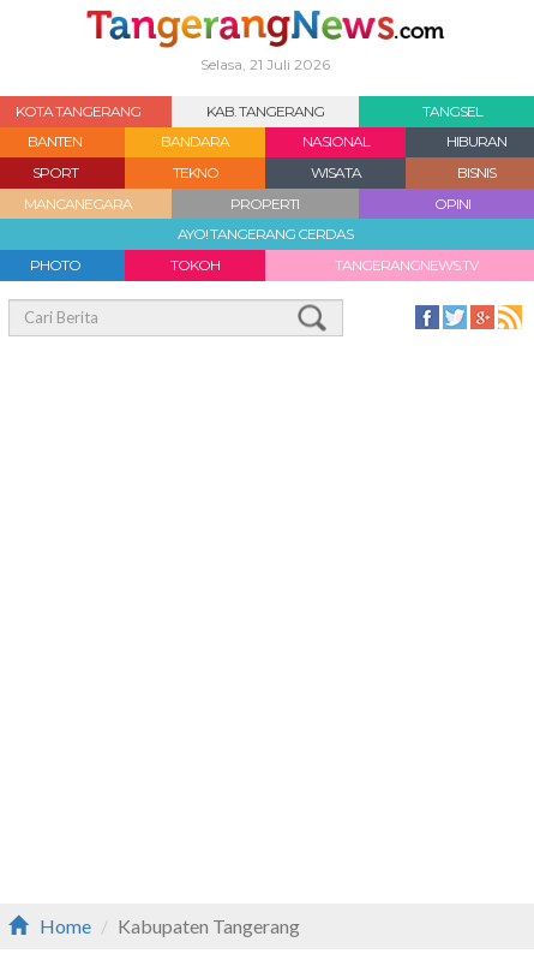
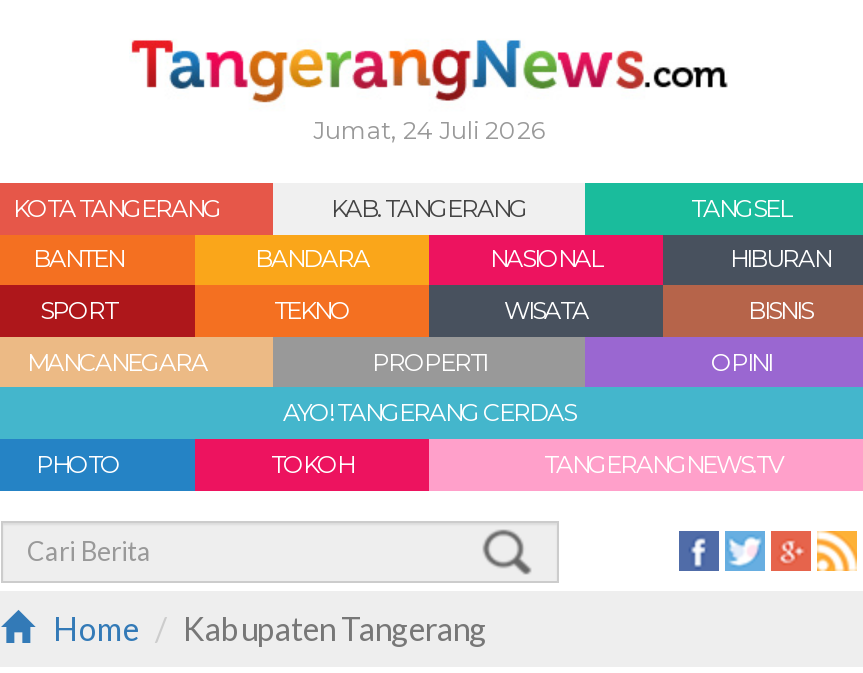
- Selasa, 21 Juli 2026
+ Jumat, 24 Juli 2026
